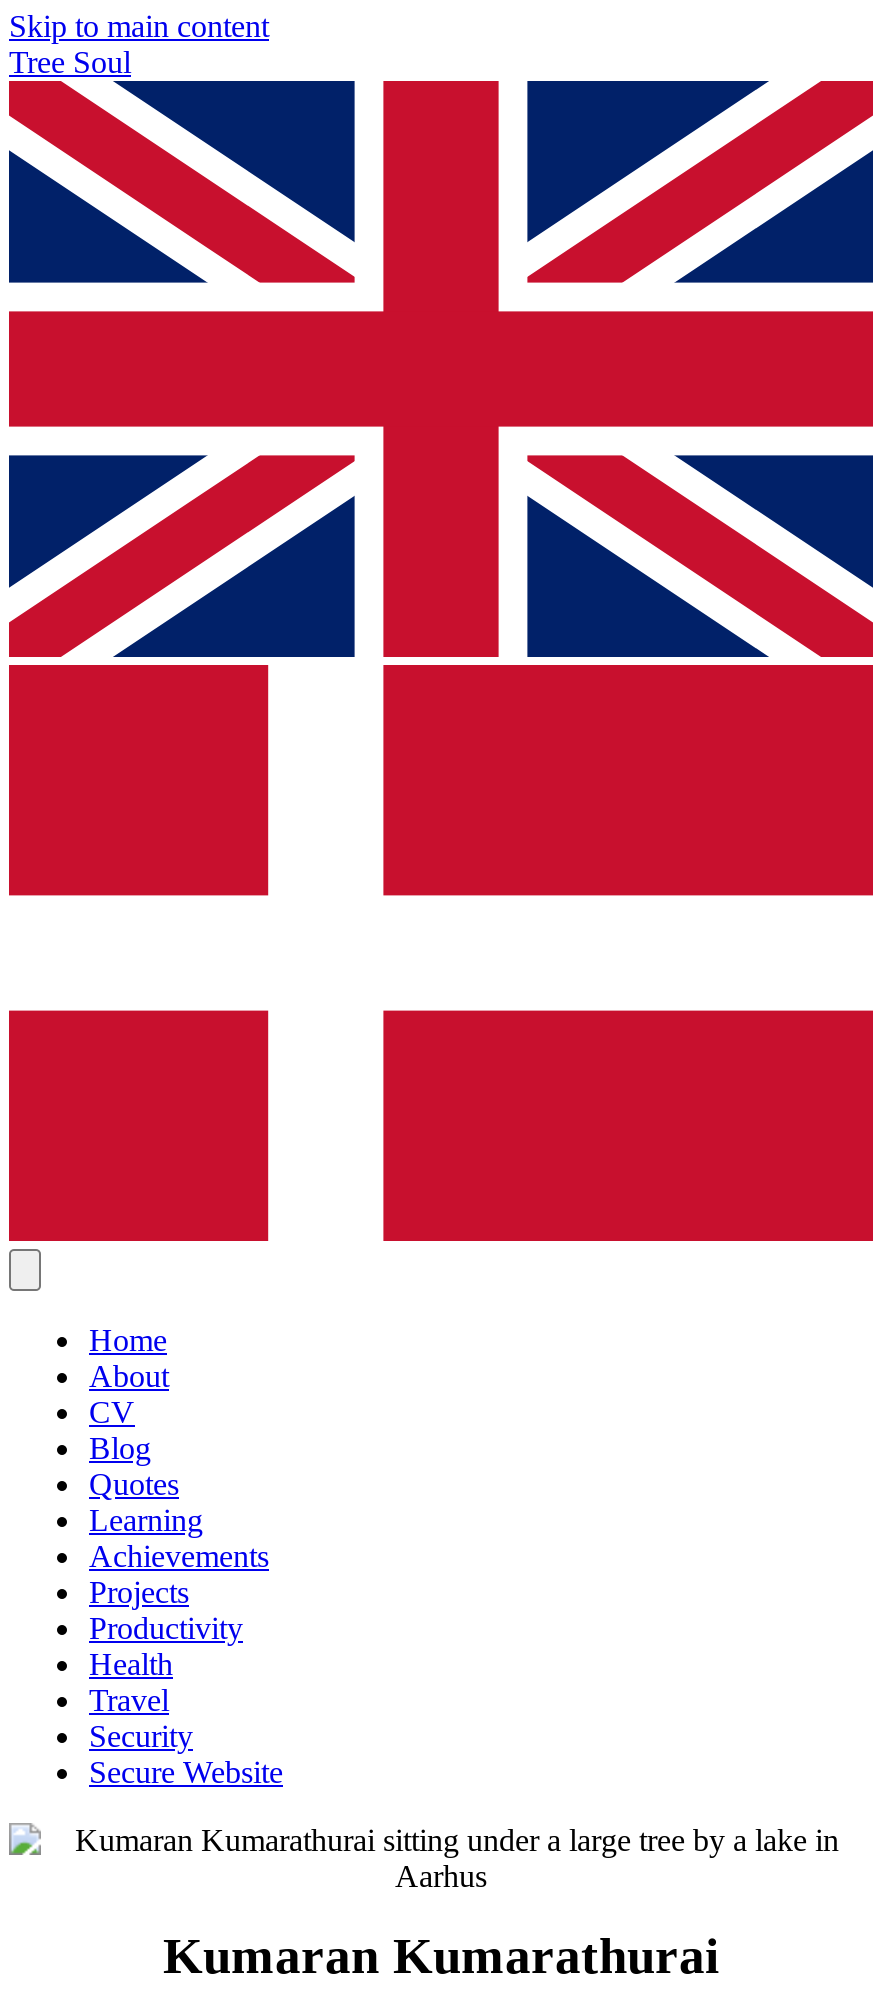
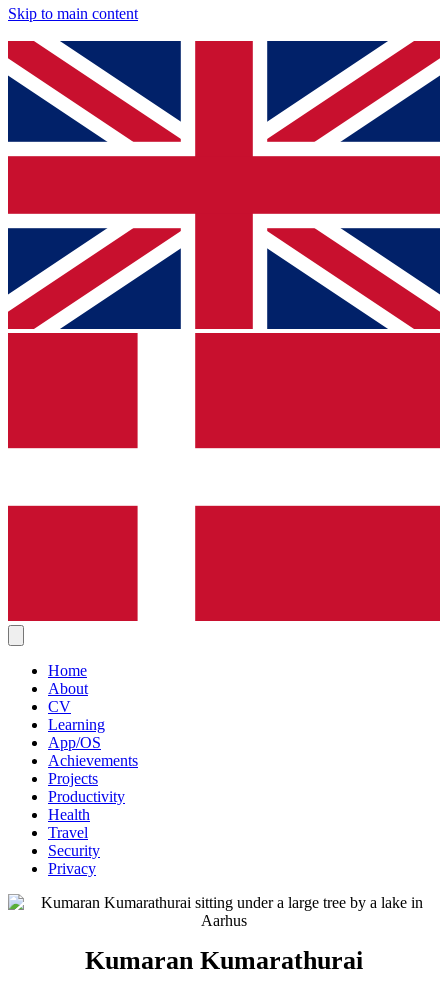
- Tree Soul

- Blog
- Quotes

moved up: Learning

+ App/OS

- Secure Website
+ Privacy
